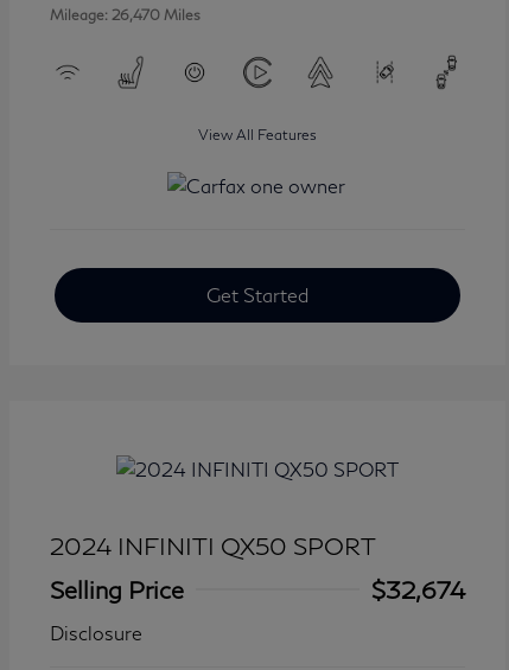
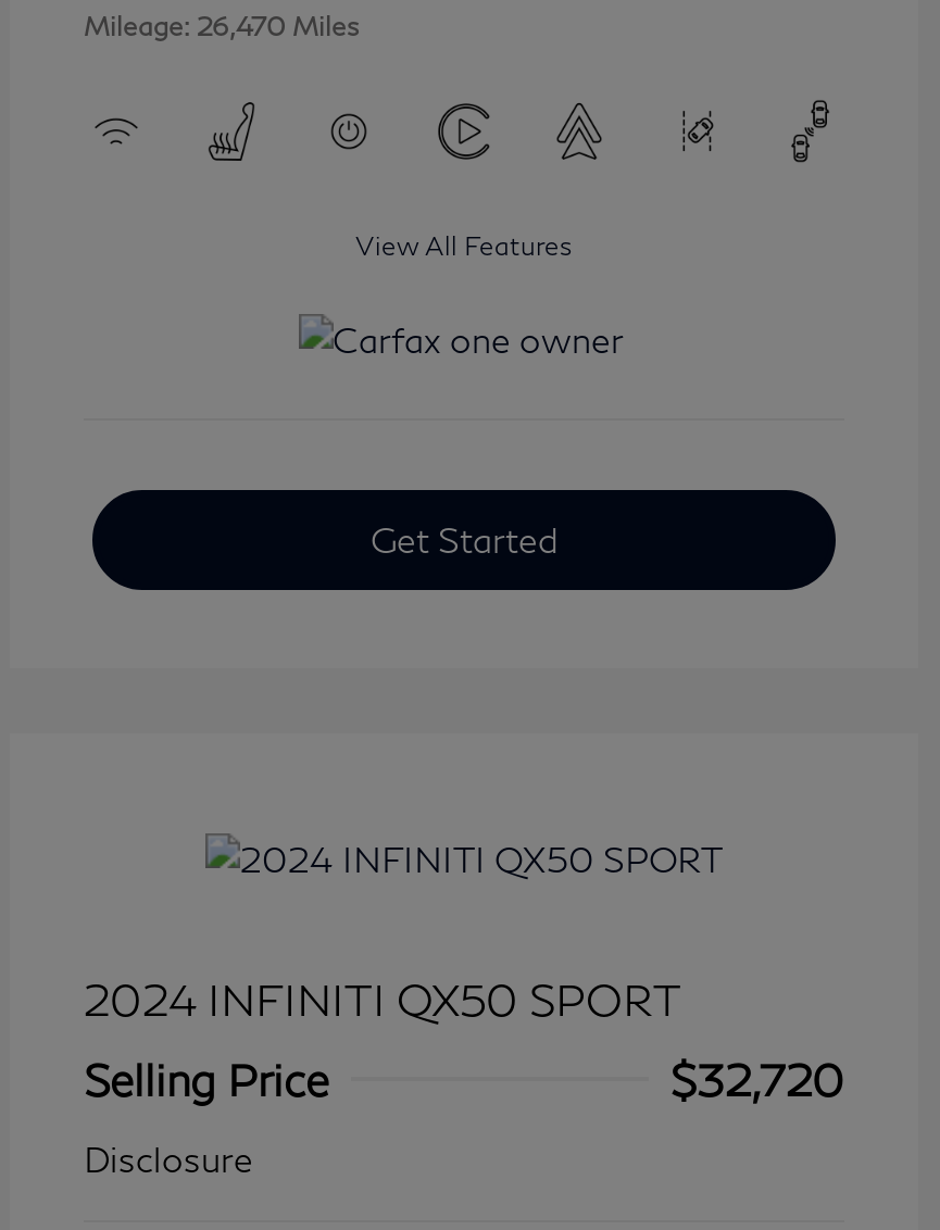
- $32,674
+ $32,720
